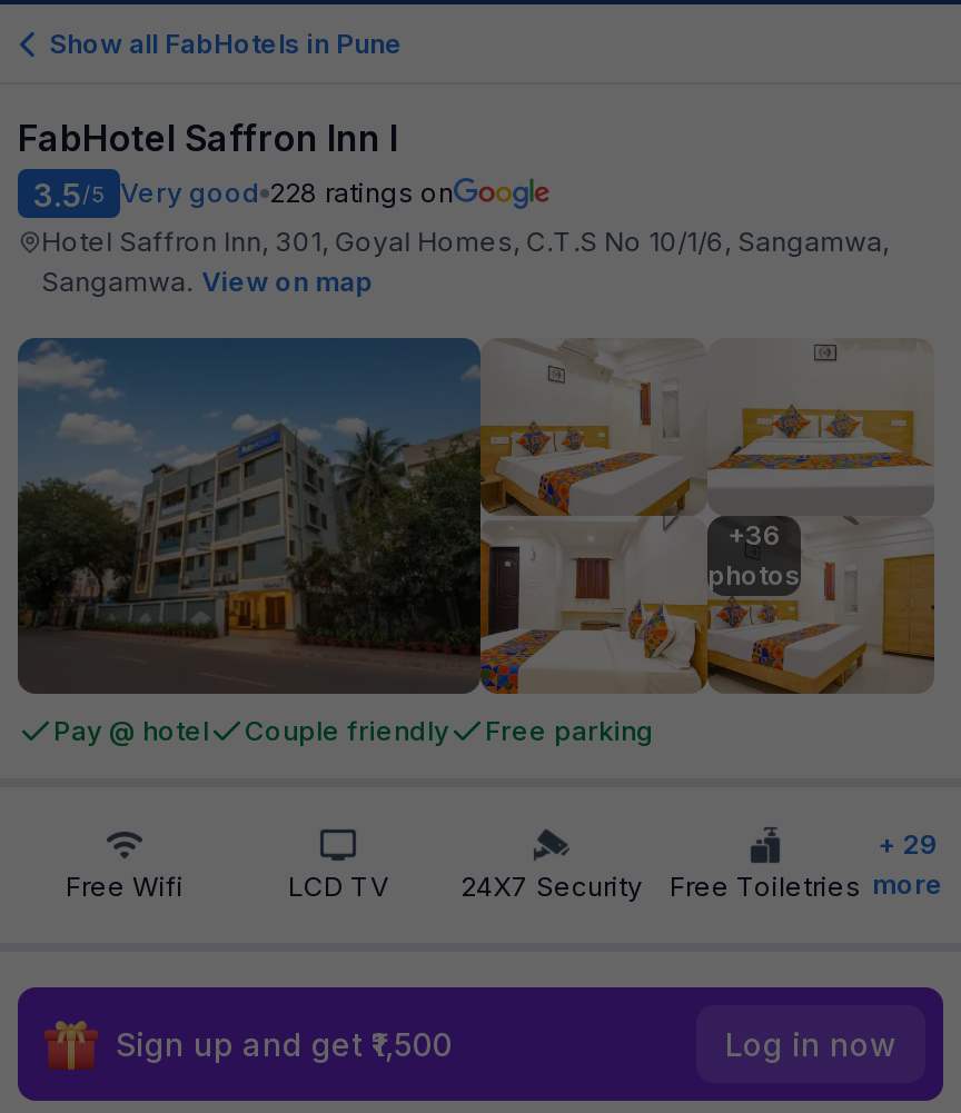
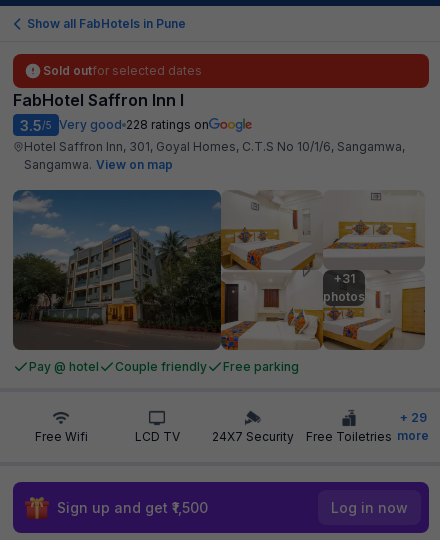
+ Sold outfor selected dates

- +36
+ +31
